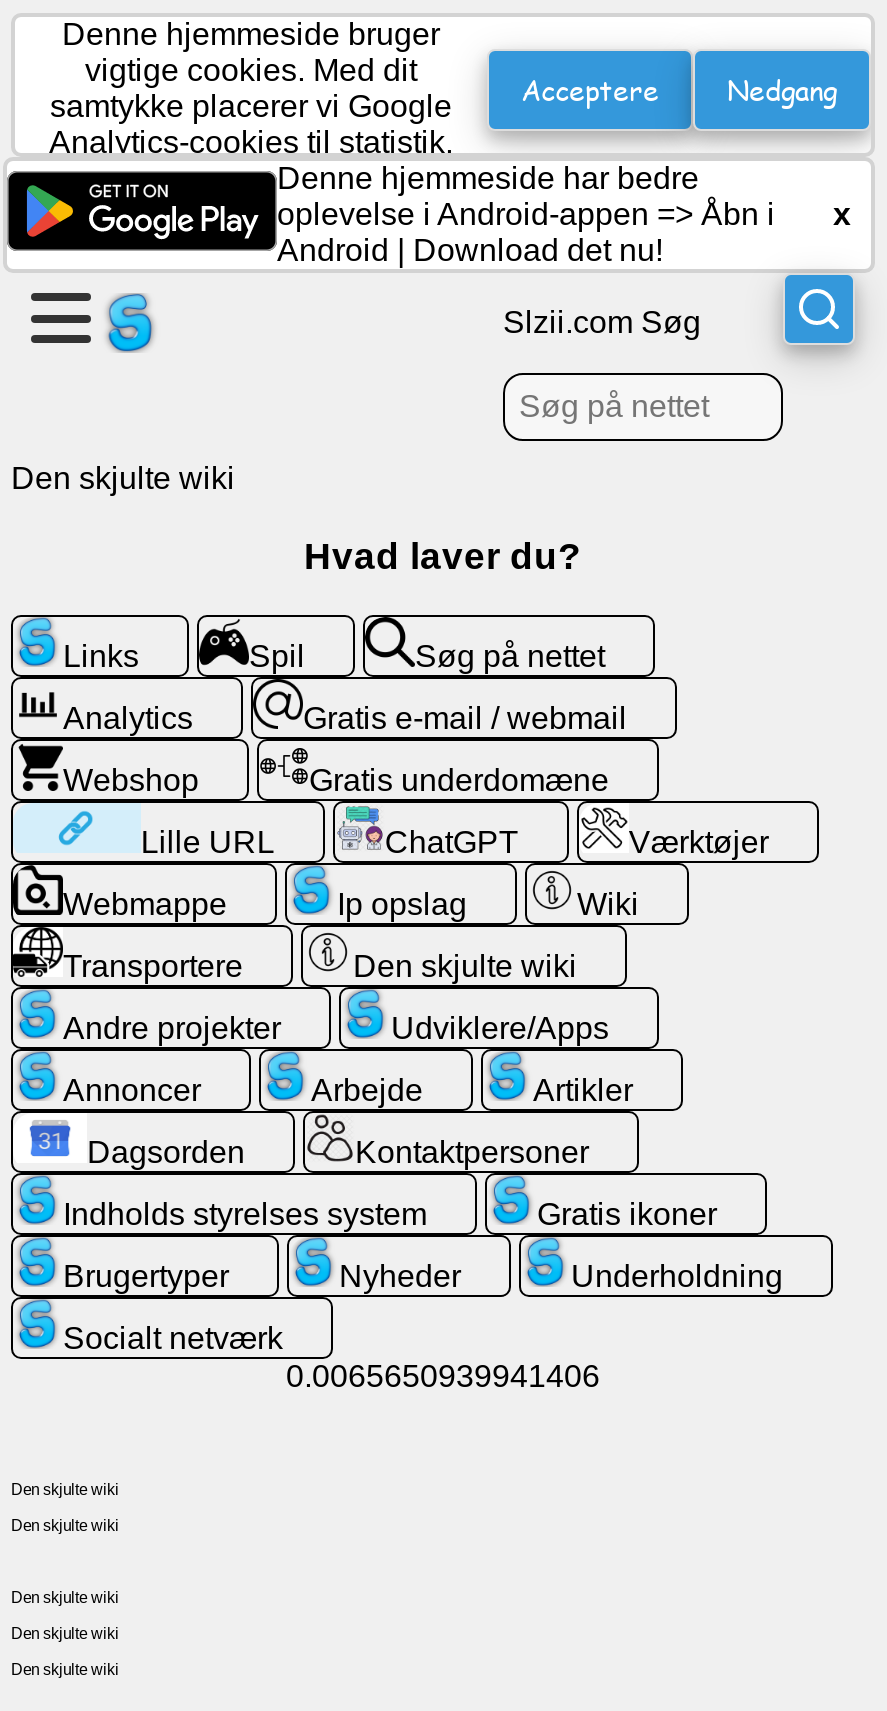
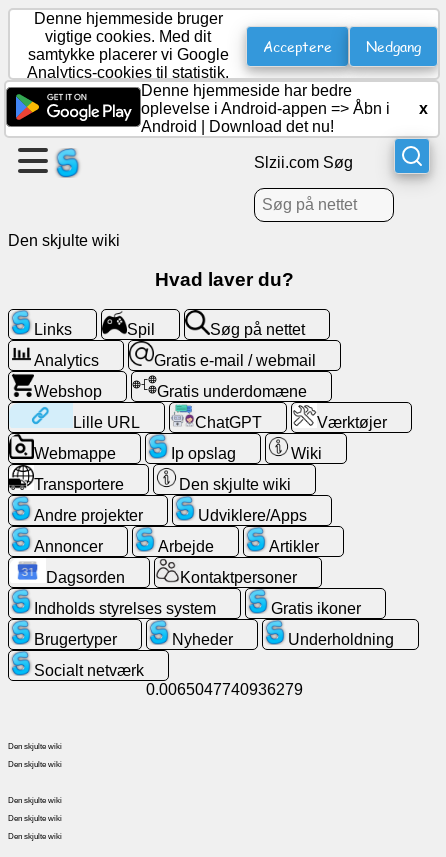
- 0.0065650939941406
+ 0.0065047740936279
